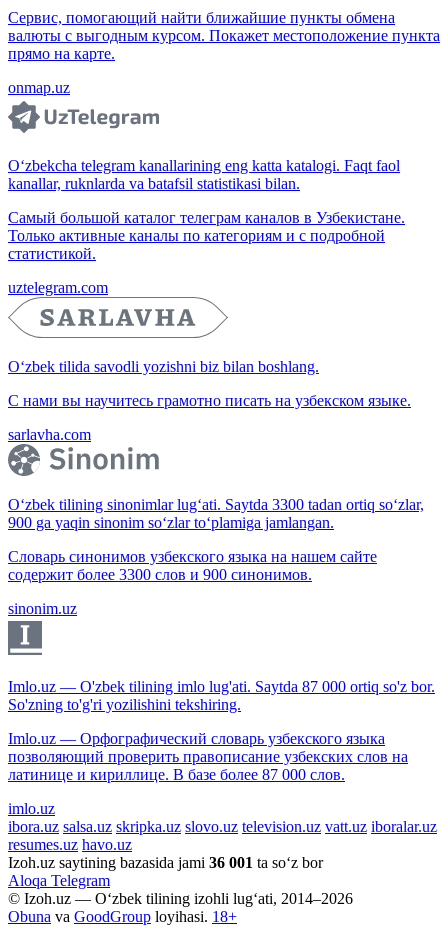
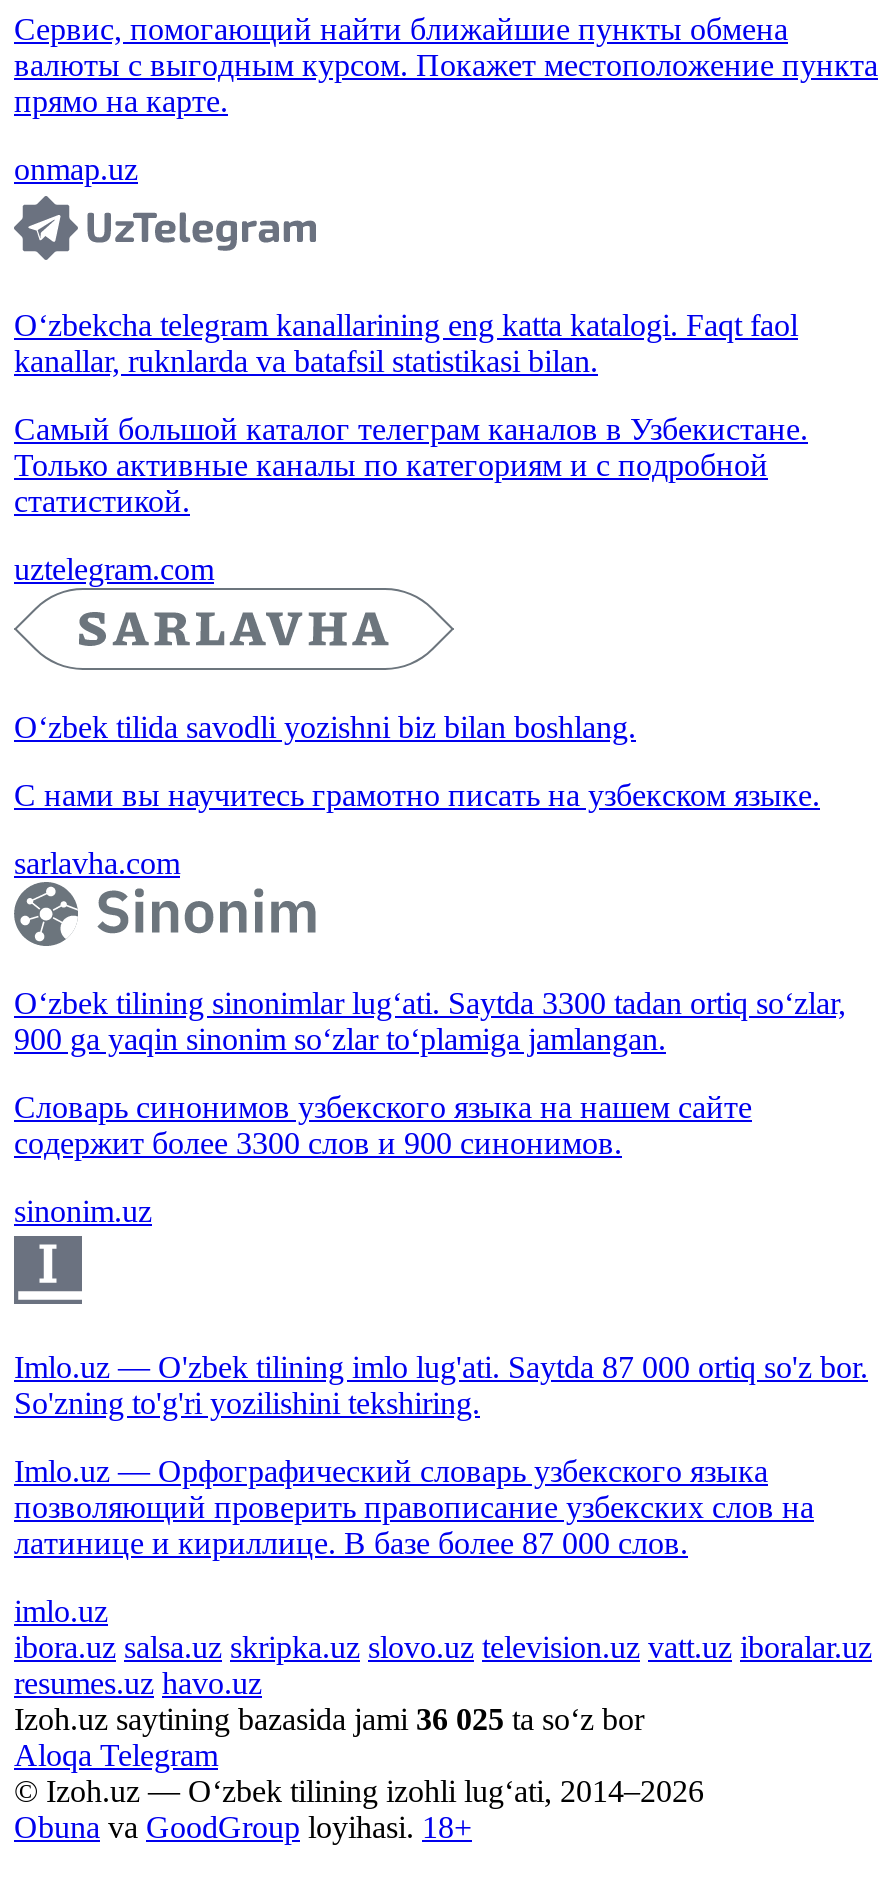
- Izoh.uz saytining bazasida jami 36 001 ta so‘z bor
+ Izoh.uz saytining bazasida jami 36 025 ta so‘z bor
